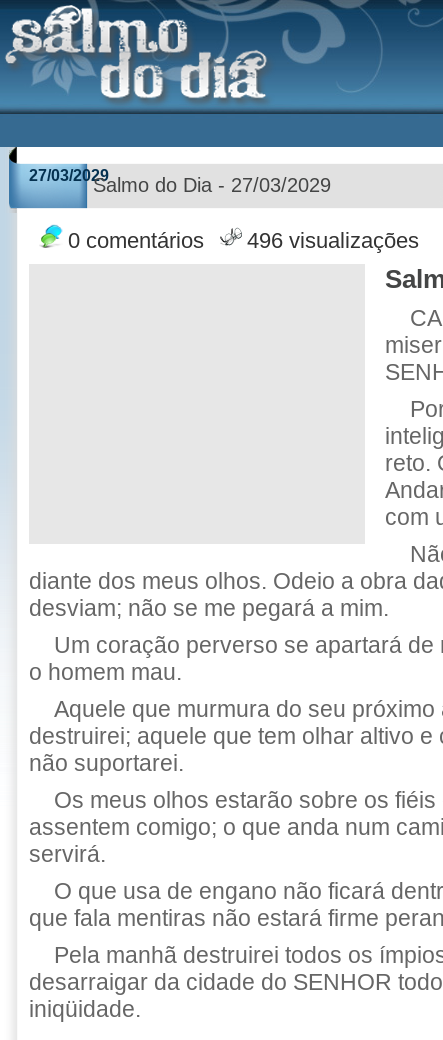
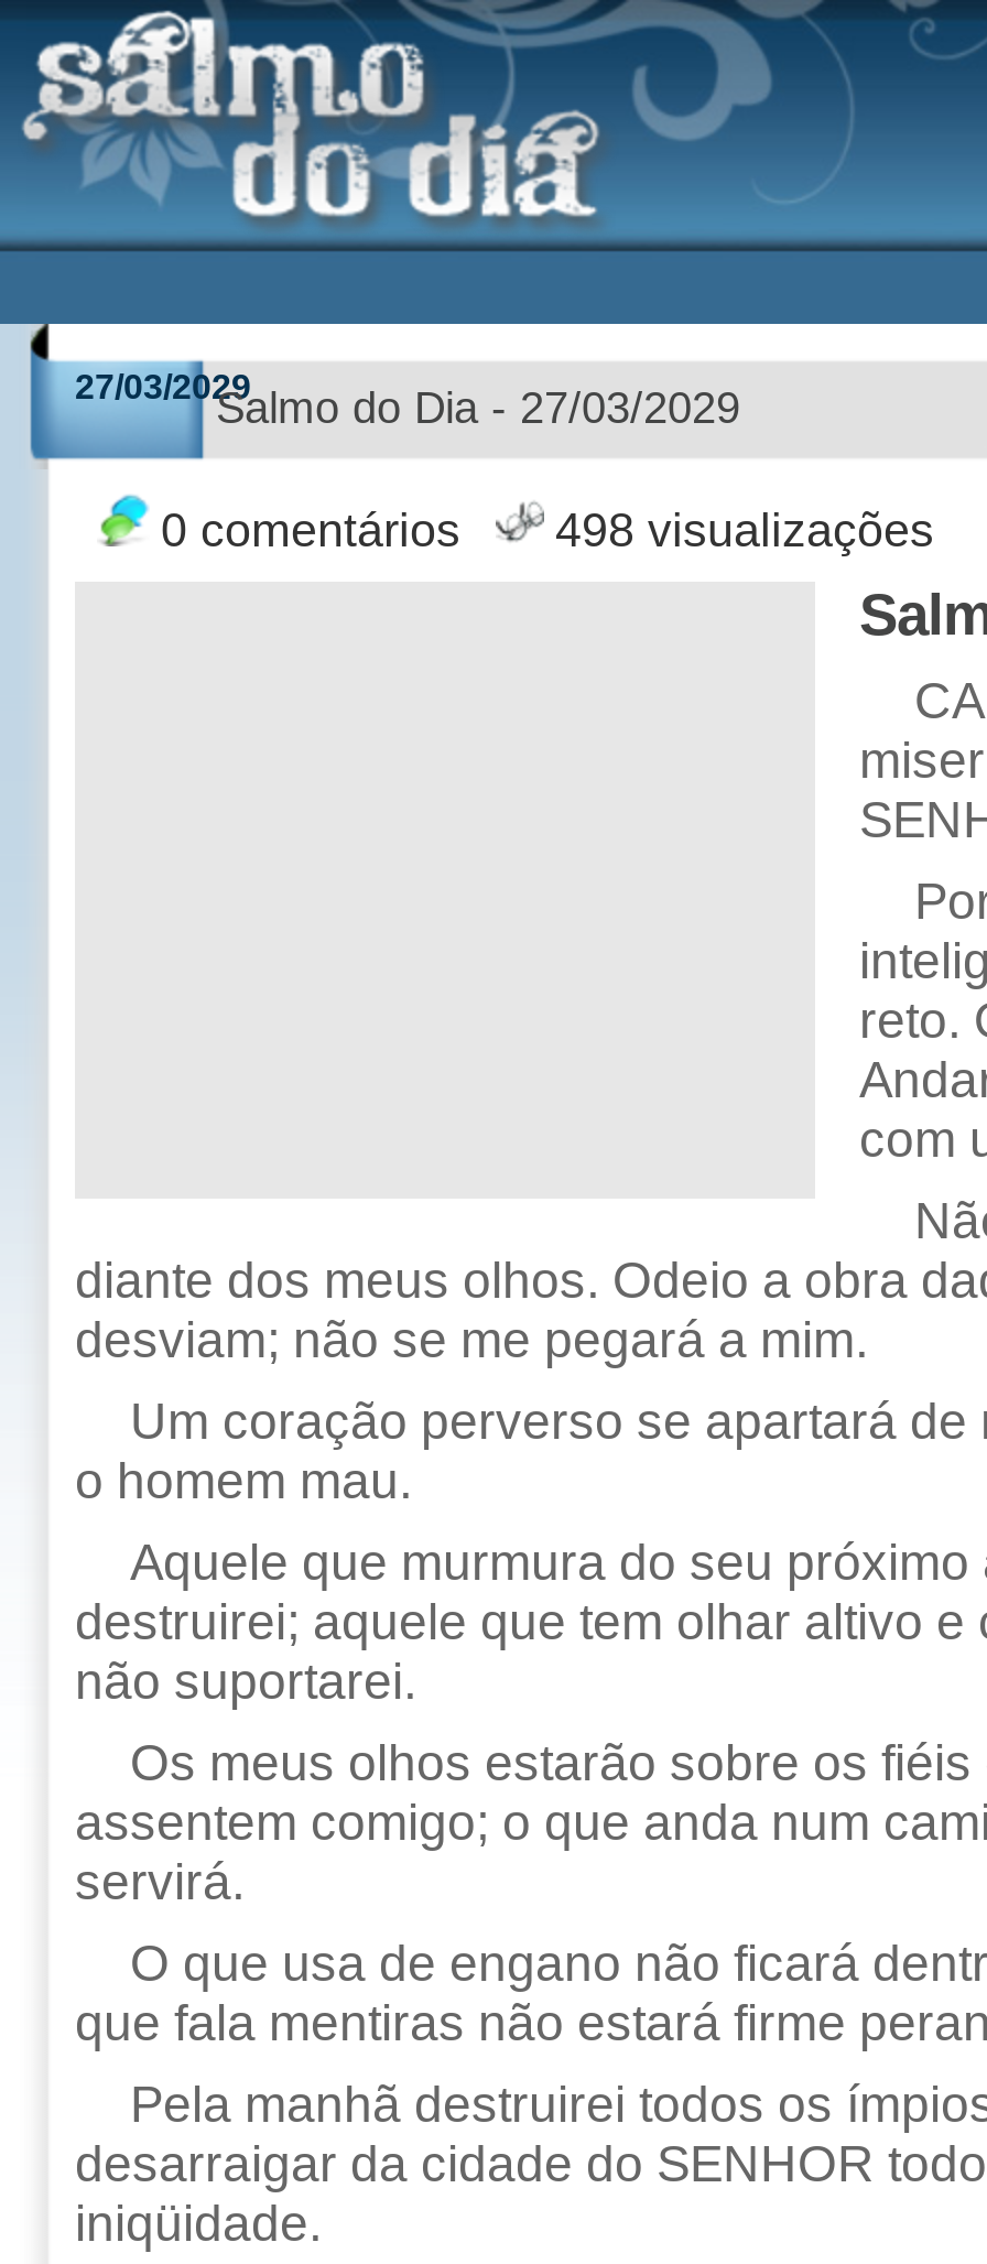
- 496 visualizações
+ 498 visualizações
